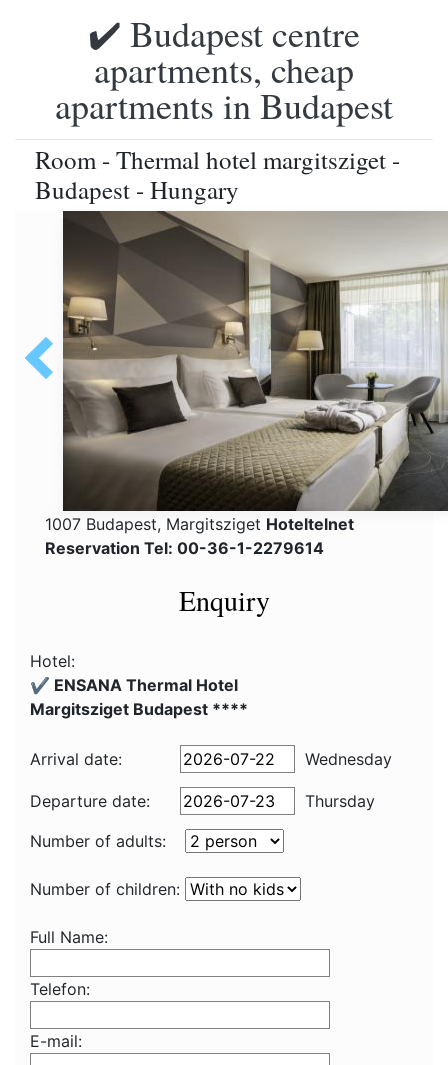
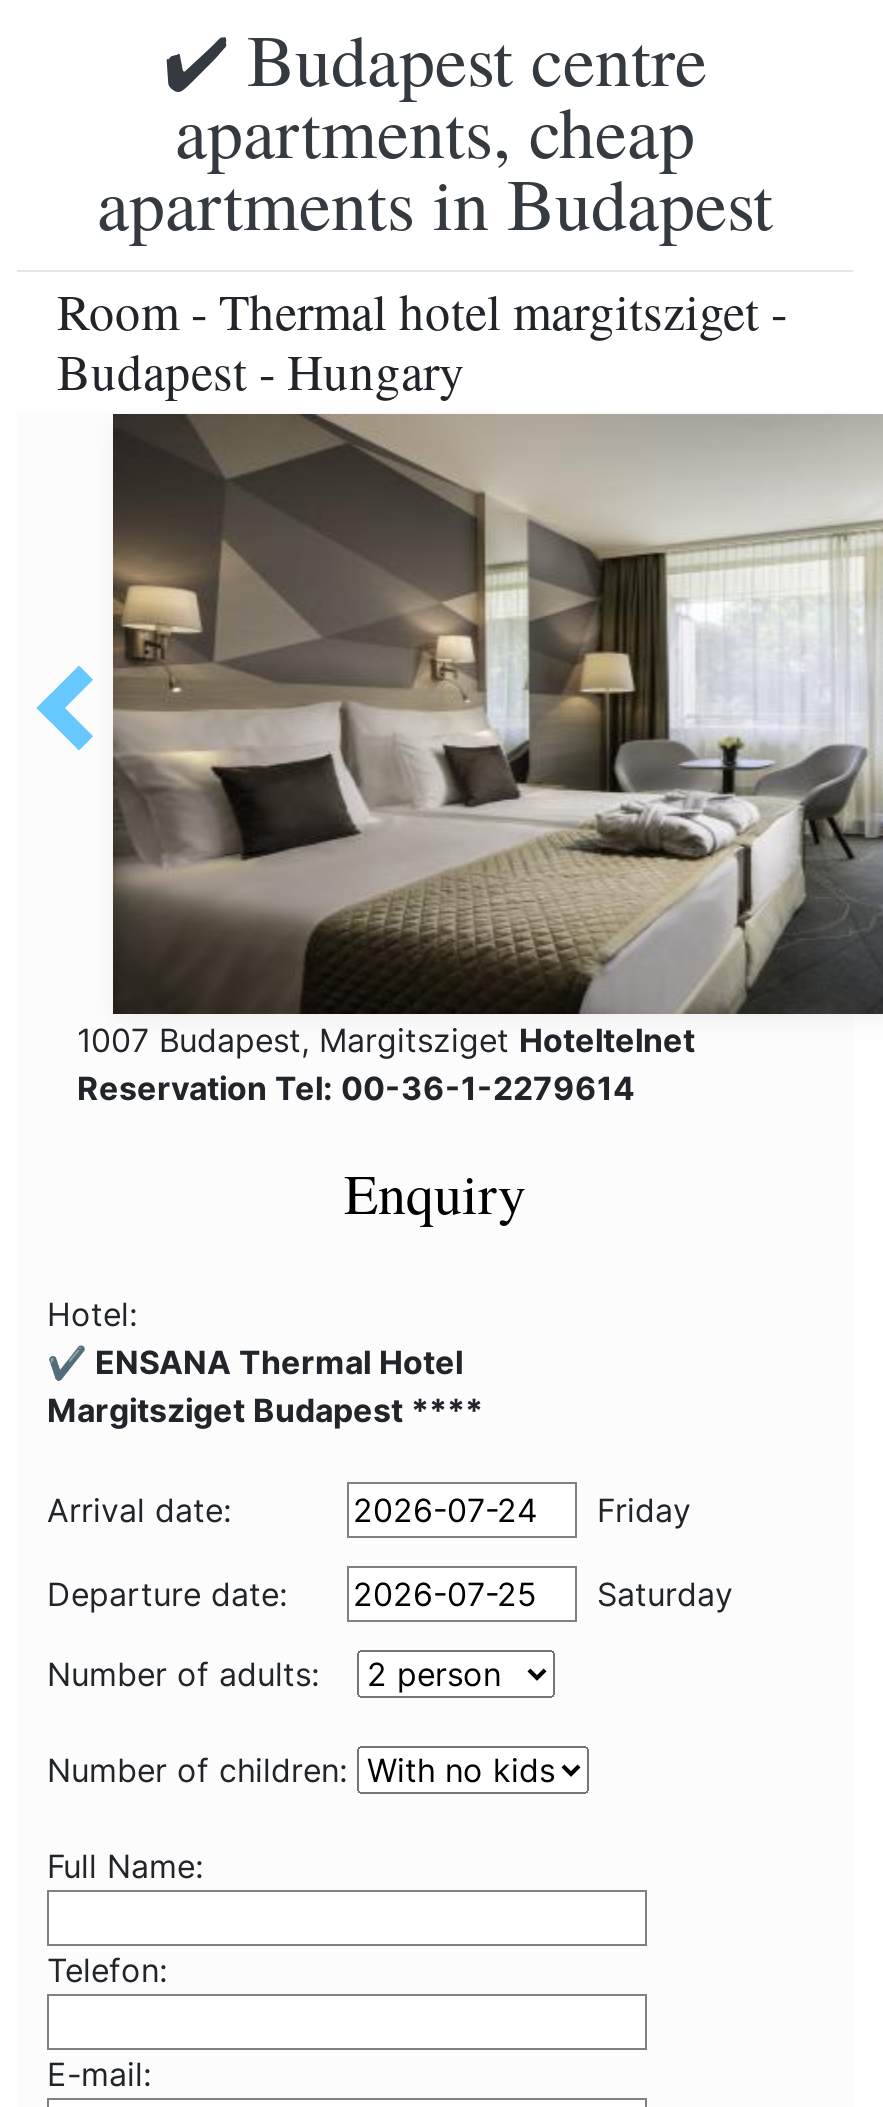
- Wednesday
+ Friday

- Thursday
+ Saturday
